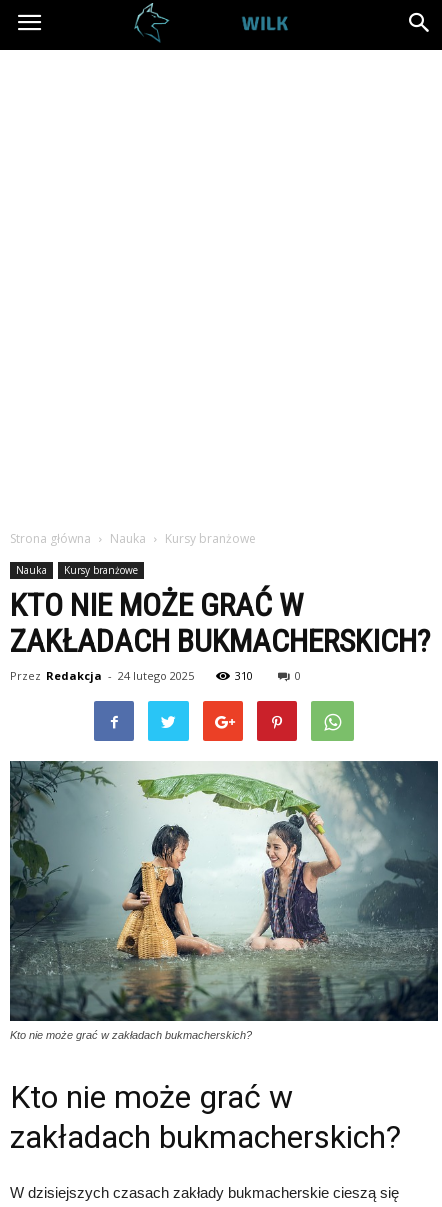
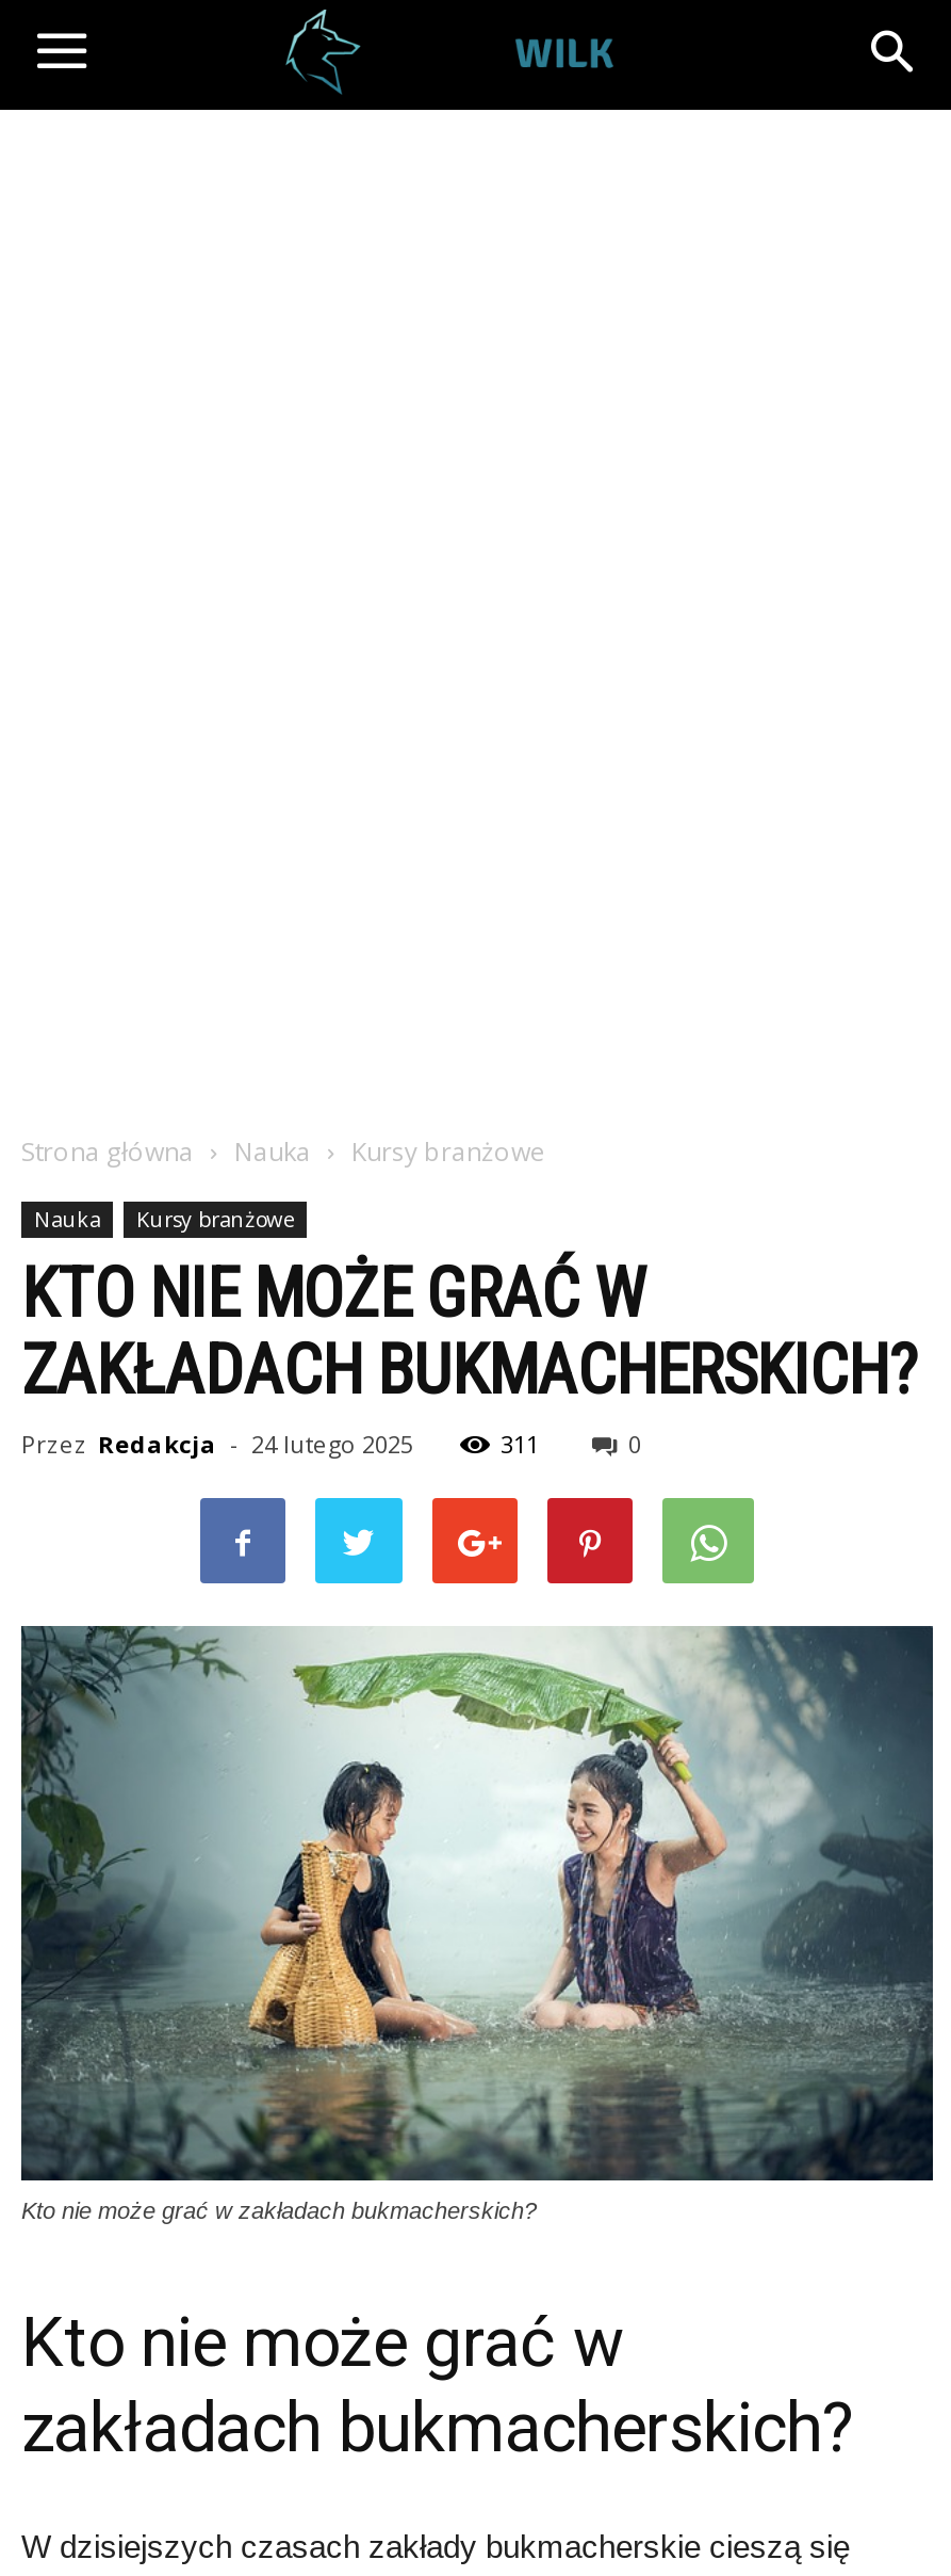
- 310
+ 311
